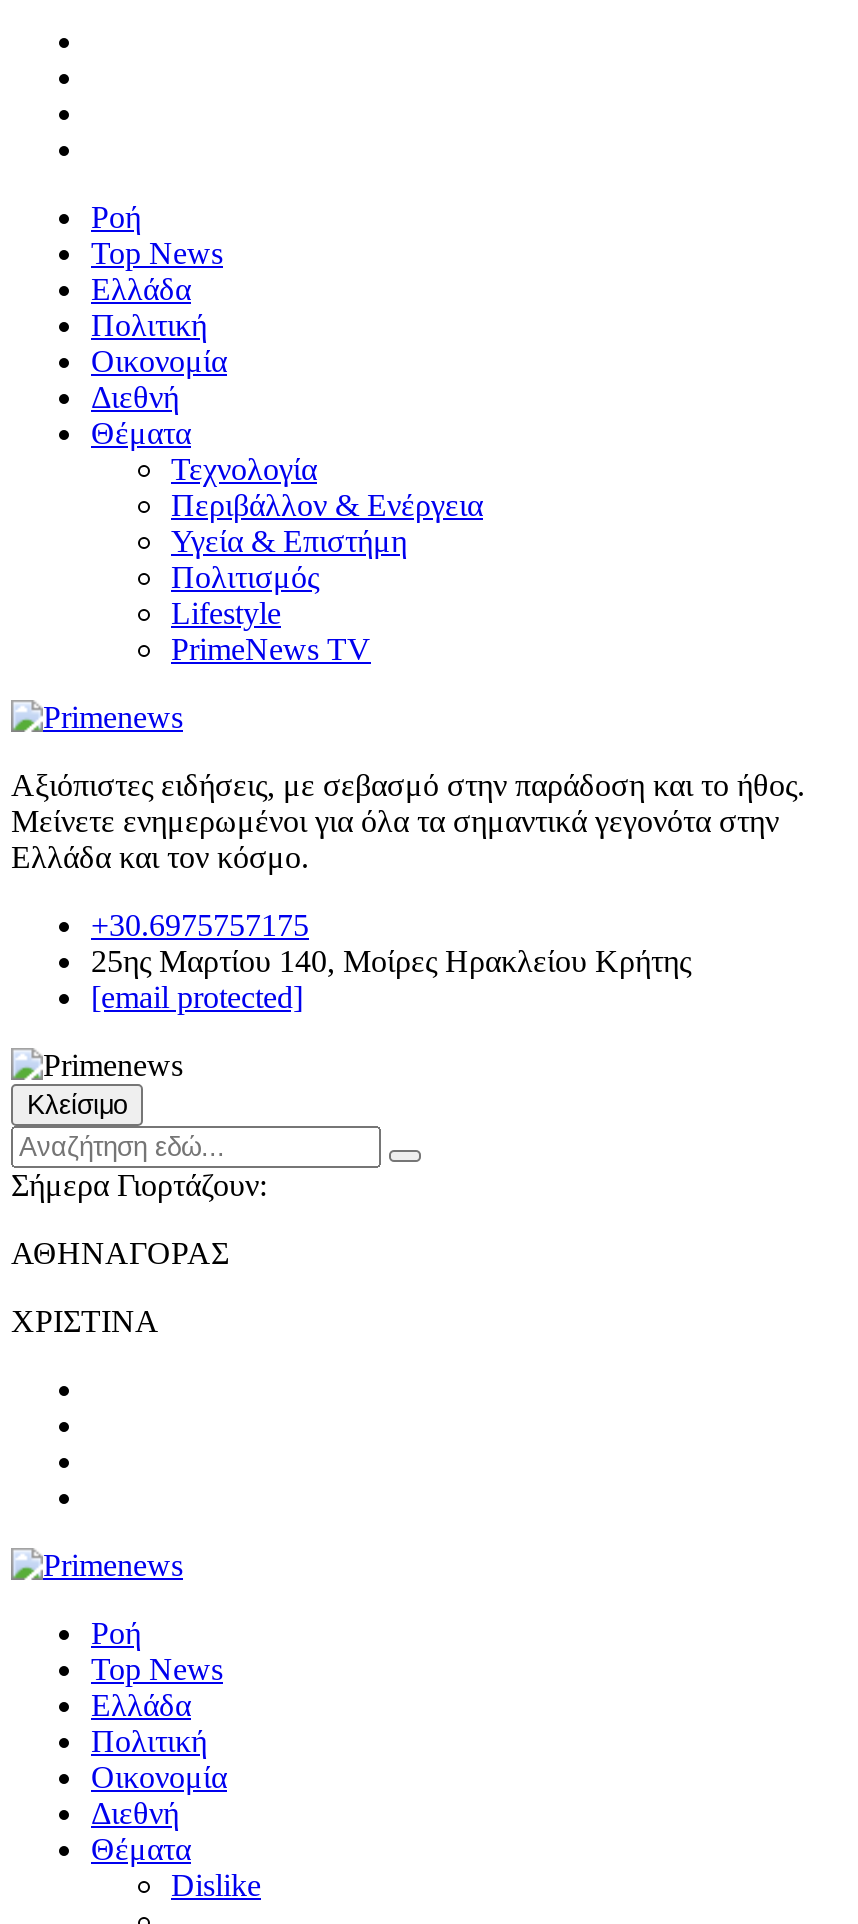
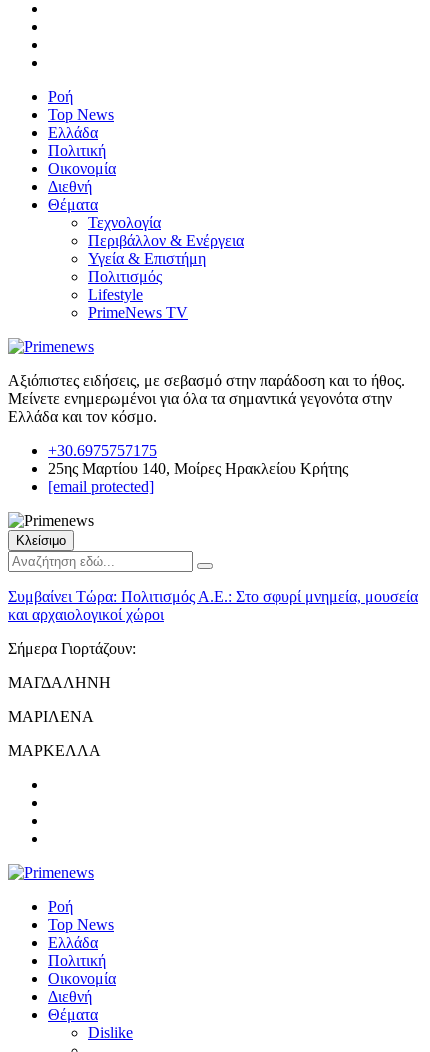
+ Συμβαίνει Τώρα: Πολιτισμός Α.Ε.: Στο σφυρί μνημεία, μουσεία
+ και αρχαιολογικοί χώροι

- ΑΘΗΝΑΓΟΡΑΣ
- ΧΡΙΣΤΙΝΑ
+ ΜΑΓΔΑΛΗΝΗ
+ ΜΑΡΙΛΕΝΑ
+ ΜΑΡΚΕΛΛΑ
